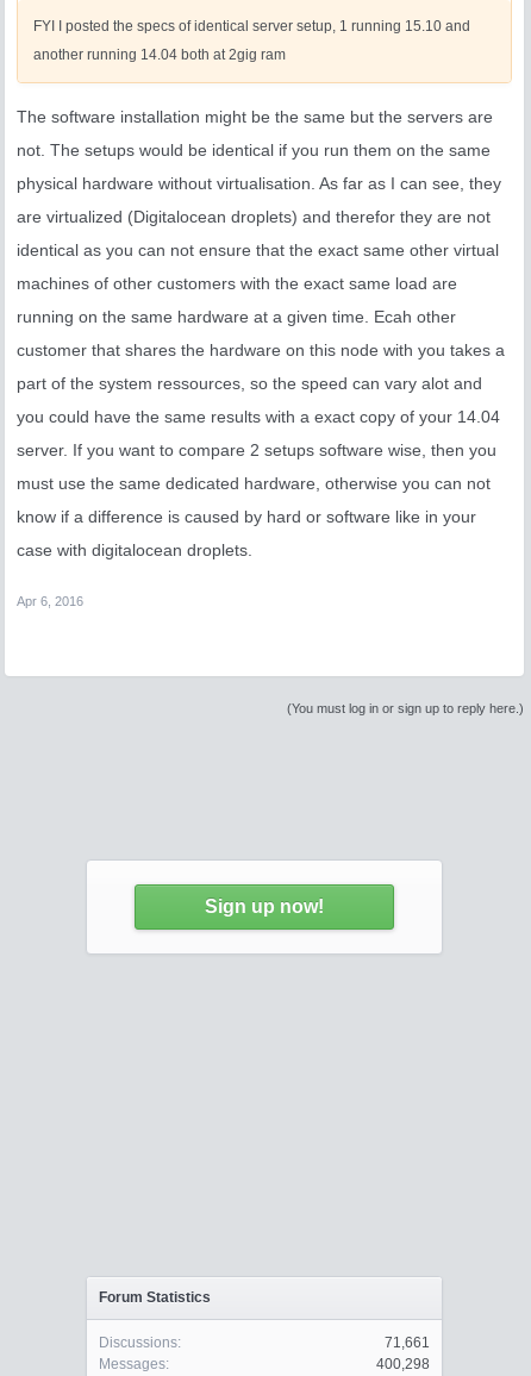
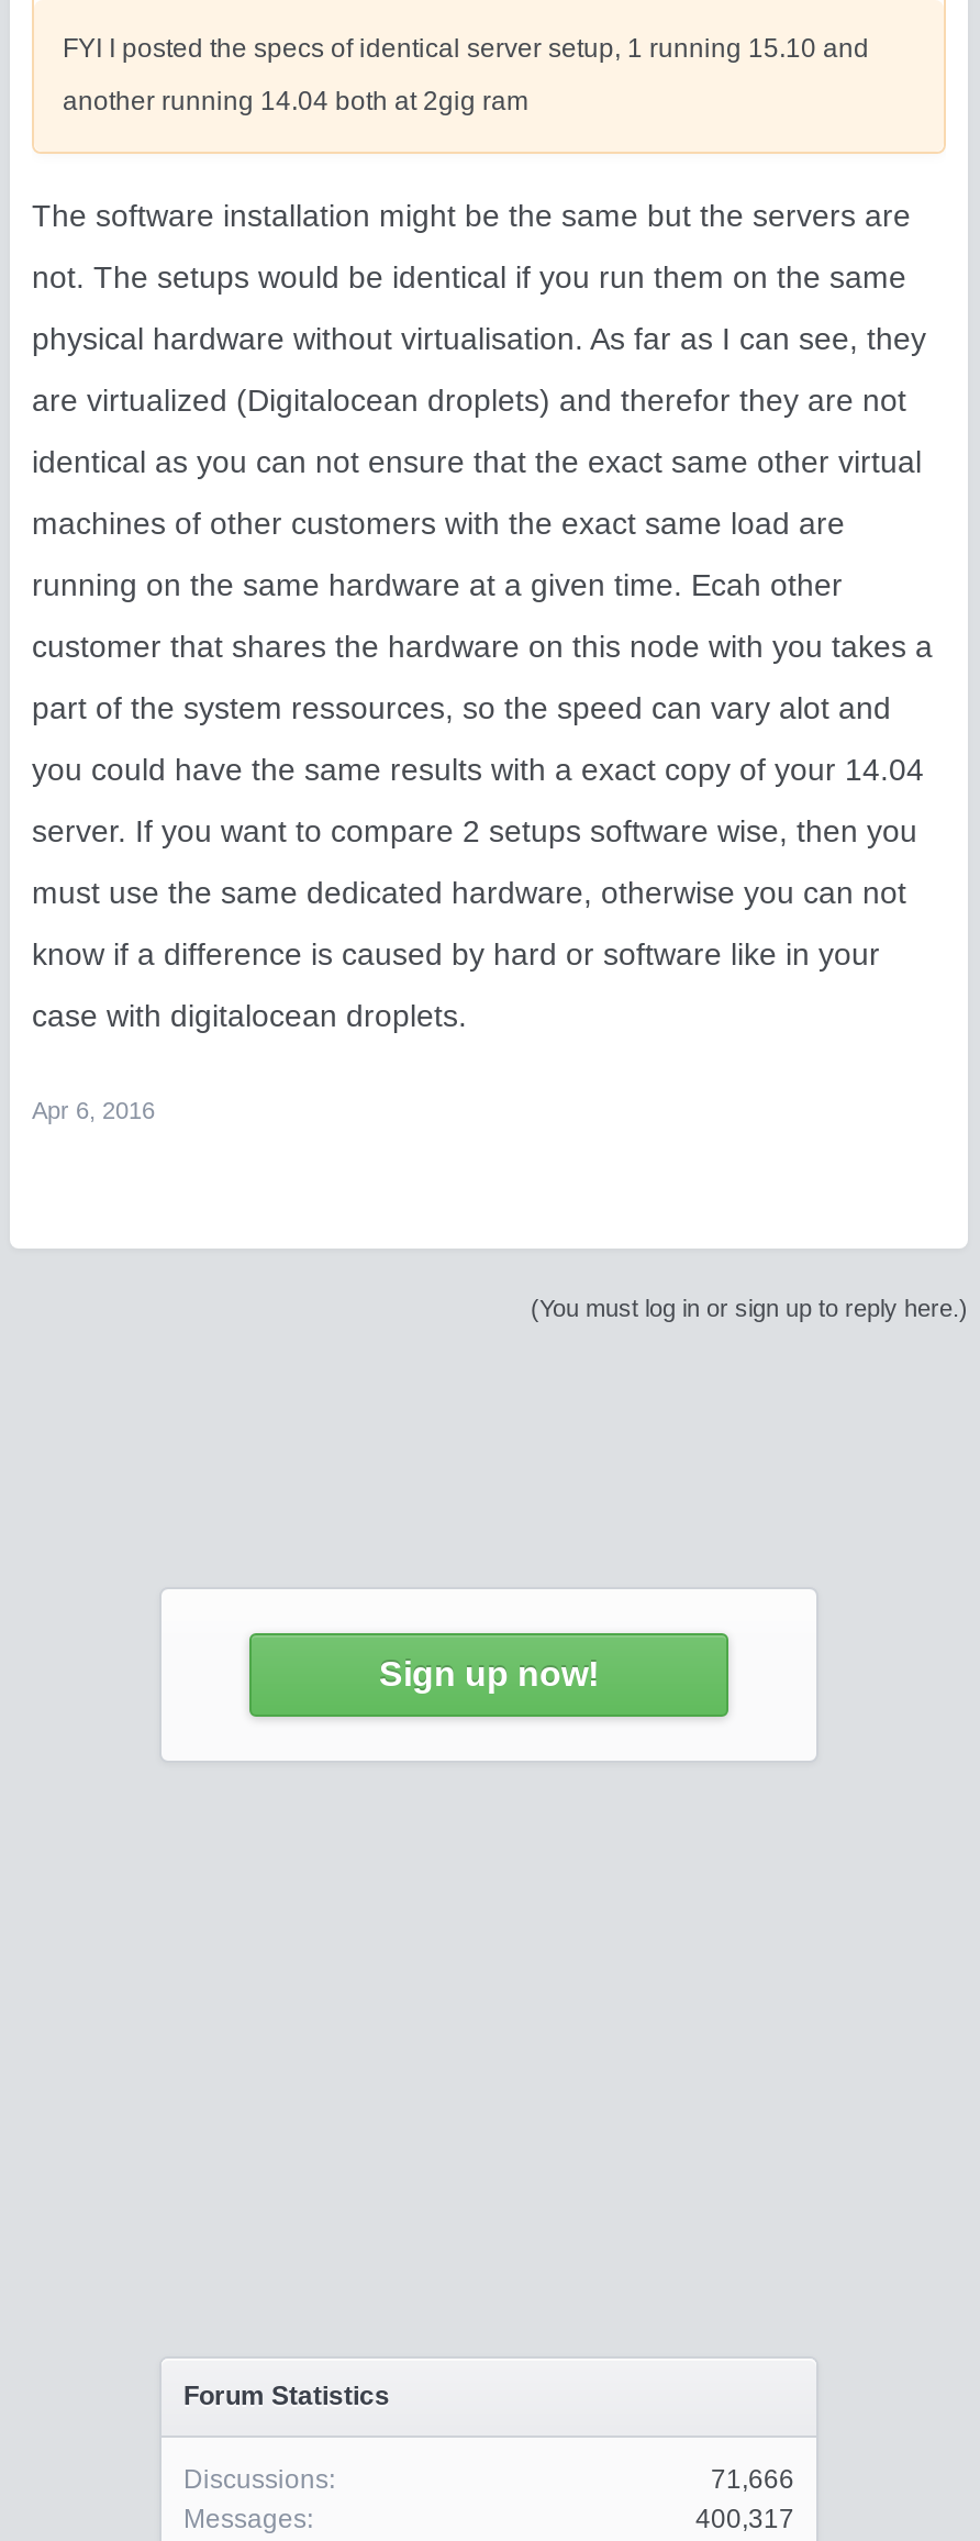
- 71,661
+ 71,666

- 400,298
+ 400,317
